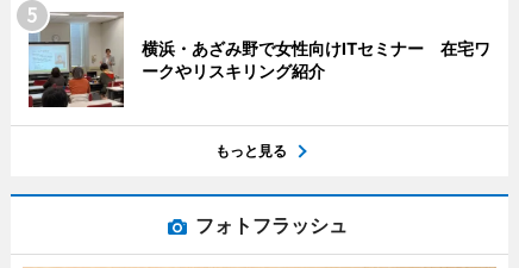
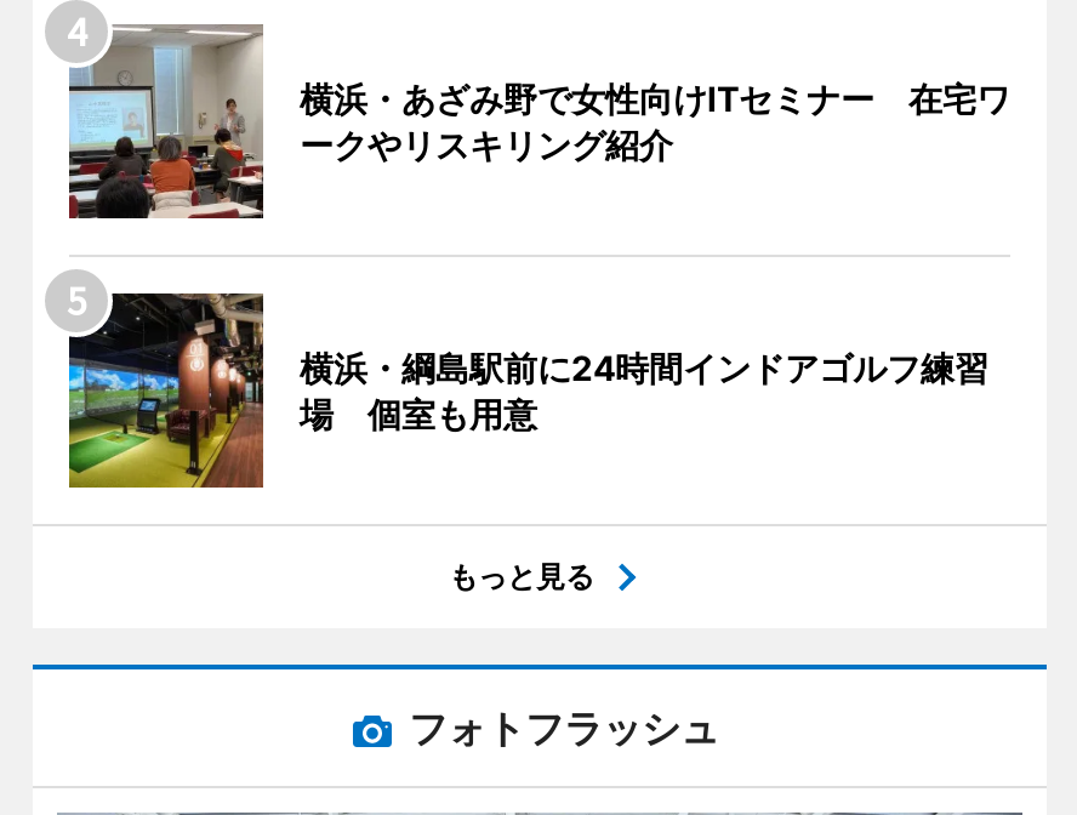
+ [image]
+ 横浜・綱島駅前に24時間インドアゴルフ練習
+ 場 個室も用意
